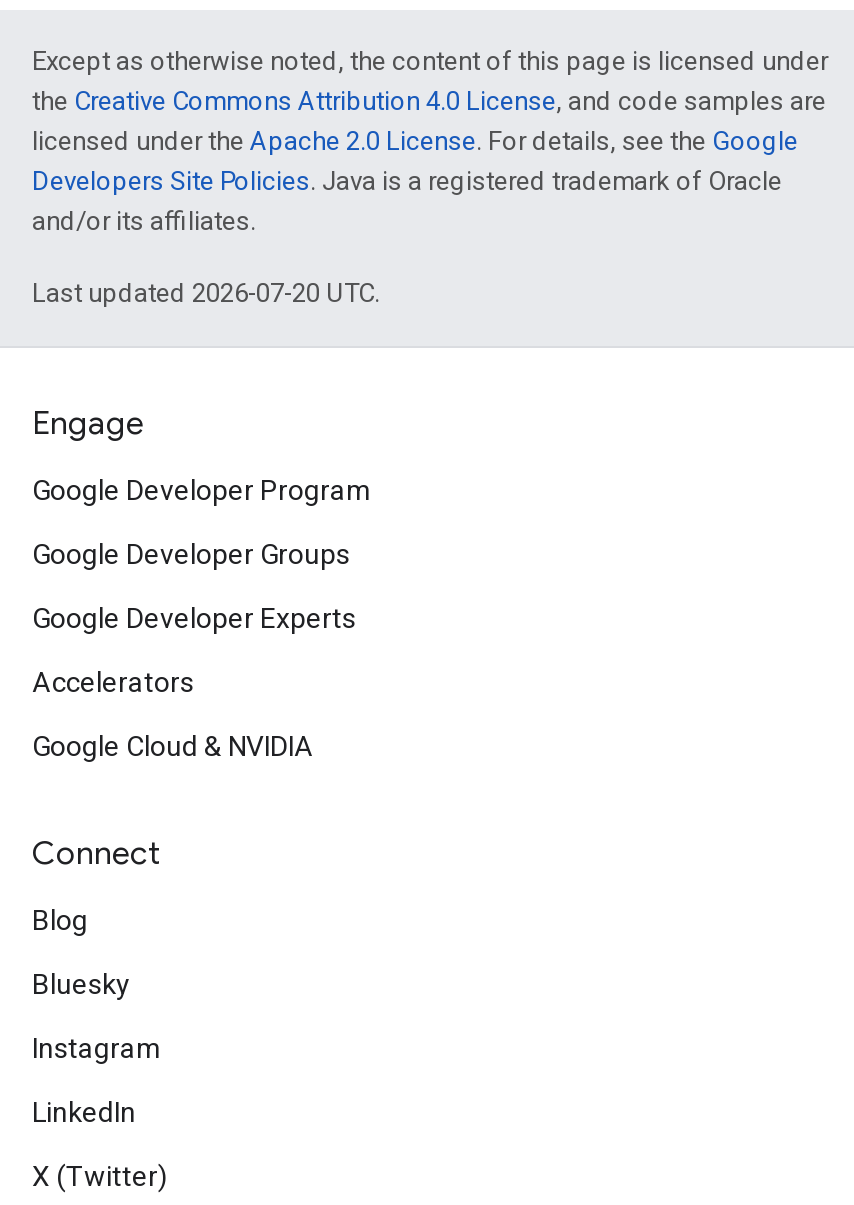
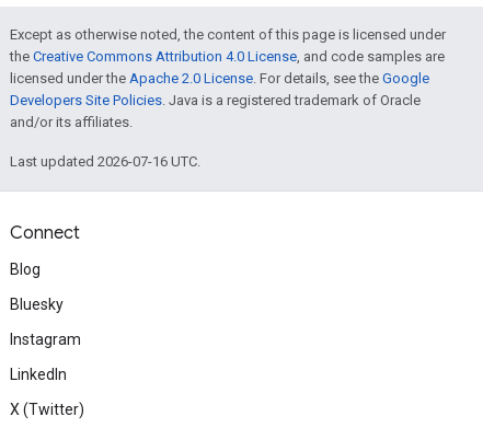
- Last updated 2026-07-20 UTC.
- Engage
- Google Developer Program
- Google Developer Groups
- Google Developer Experts
- Accelerators
- Google Cloud & NVIDIA
+ Last updated 2026-07-16 UTC.
